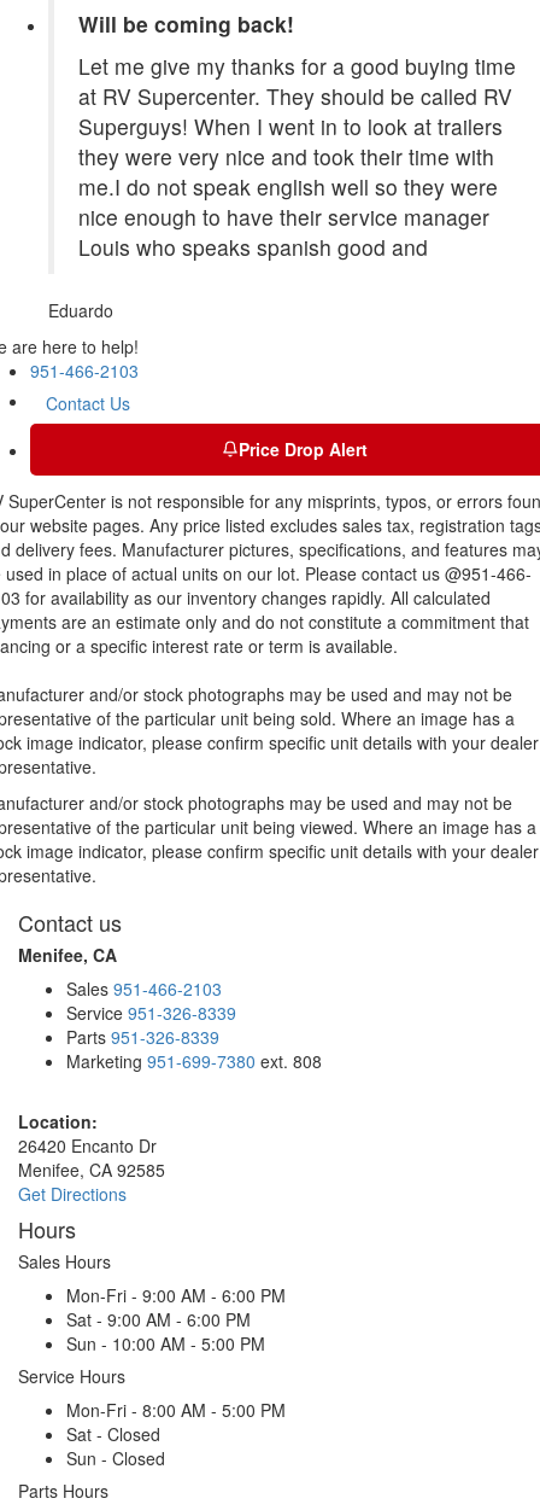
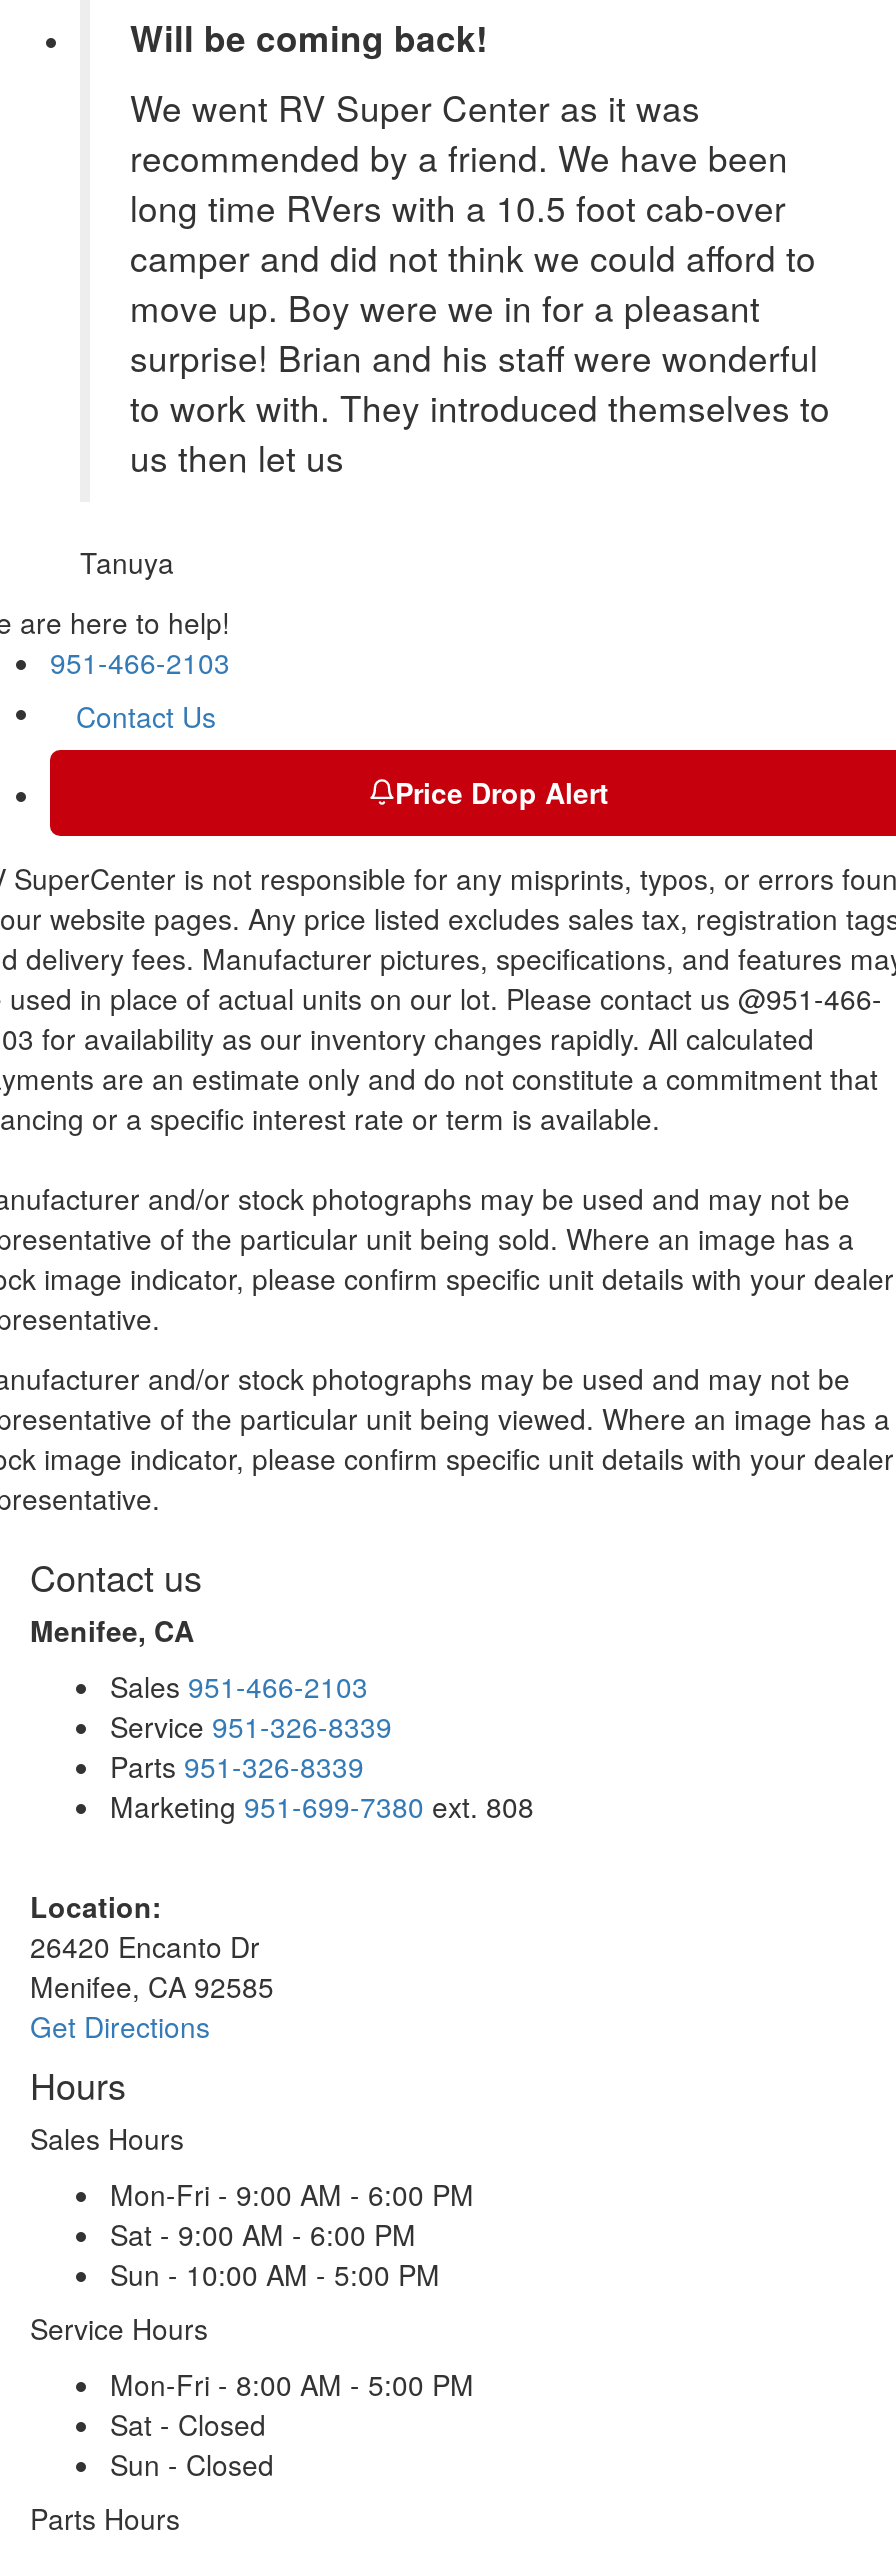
- Let me give my thanks for a good buying time
- at RV Supercenter. They should be called RV
- Superguys! When I went in to look at trailers
- they were very nice and took their time with
- me.I do not speak english well so they were
- nice enough to have their service manager
- Louis who speaks spanish good and
+ We went RV Super Center as it was
+ recommended by a friend. We have been
+ long time RVers with a 10.5 foot cab-over
+ camper and did not think we could afford to
+ move up. Boy were we in for a pleasant
+ surprise! Brian and his staff were wonderful
+ to work with. They introduced themselves to
+ us then let us

- Eduardo
+ Tanuya
